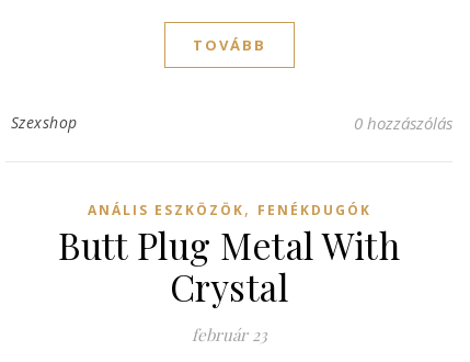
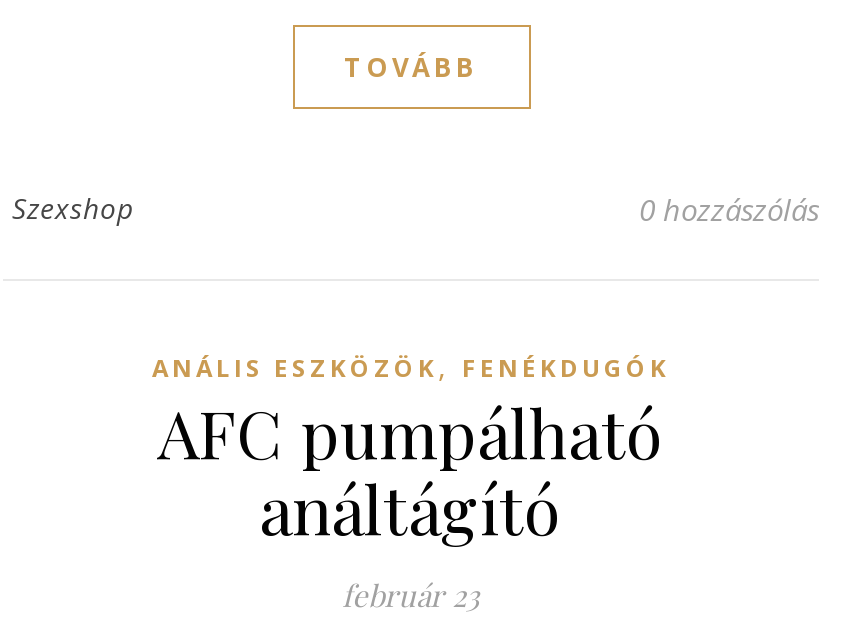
- Butt Plug Metal With
- Crystal
+ AFC pumpálható
+ análtágító
